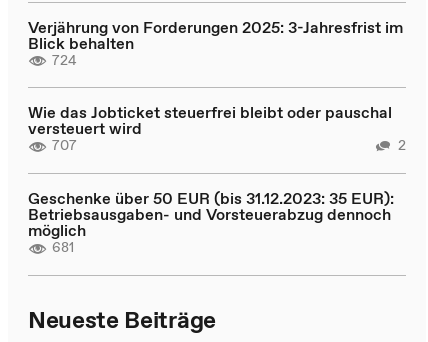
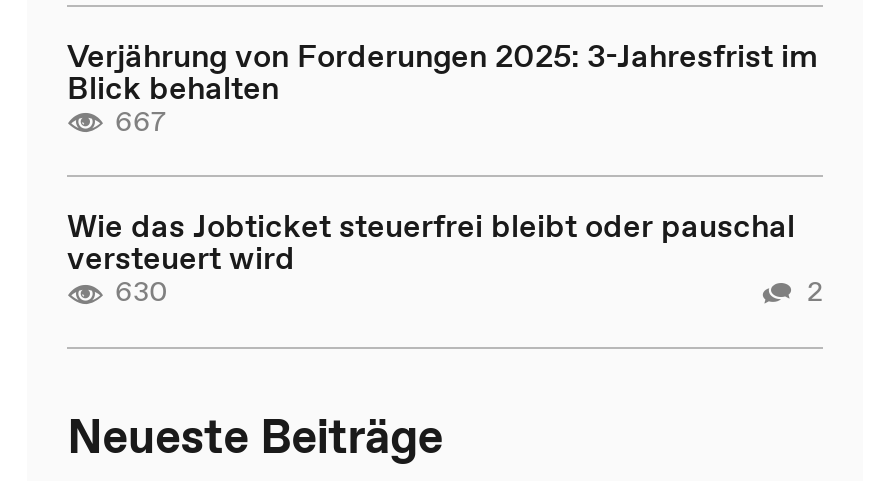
- 724
+ 667

- 707
+ 630

- Geschenke über 50 EUR (bis 31.12.2023: 35 EUR):
- Betriebsausgaben- und Vorsteuerabzug dennoch
- möglich
- 681
